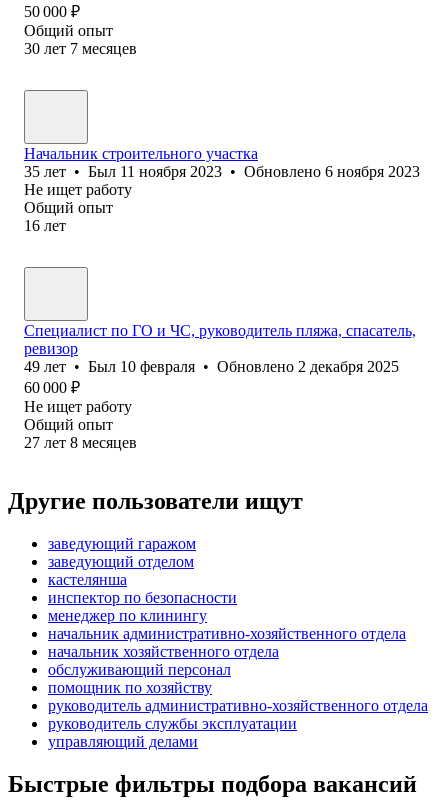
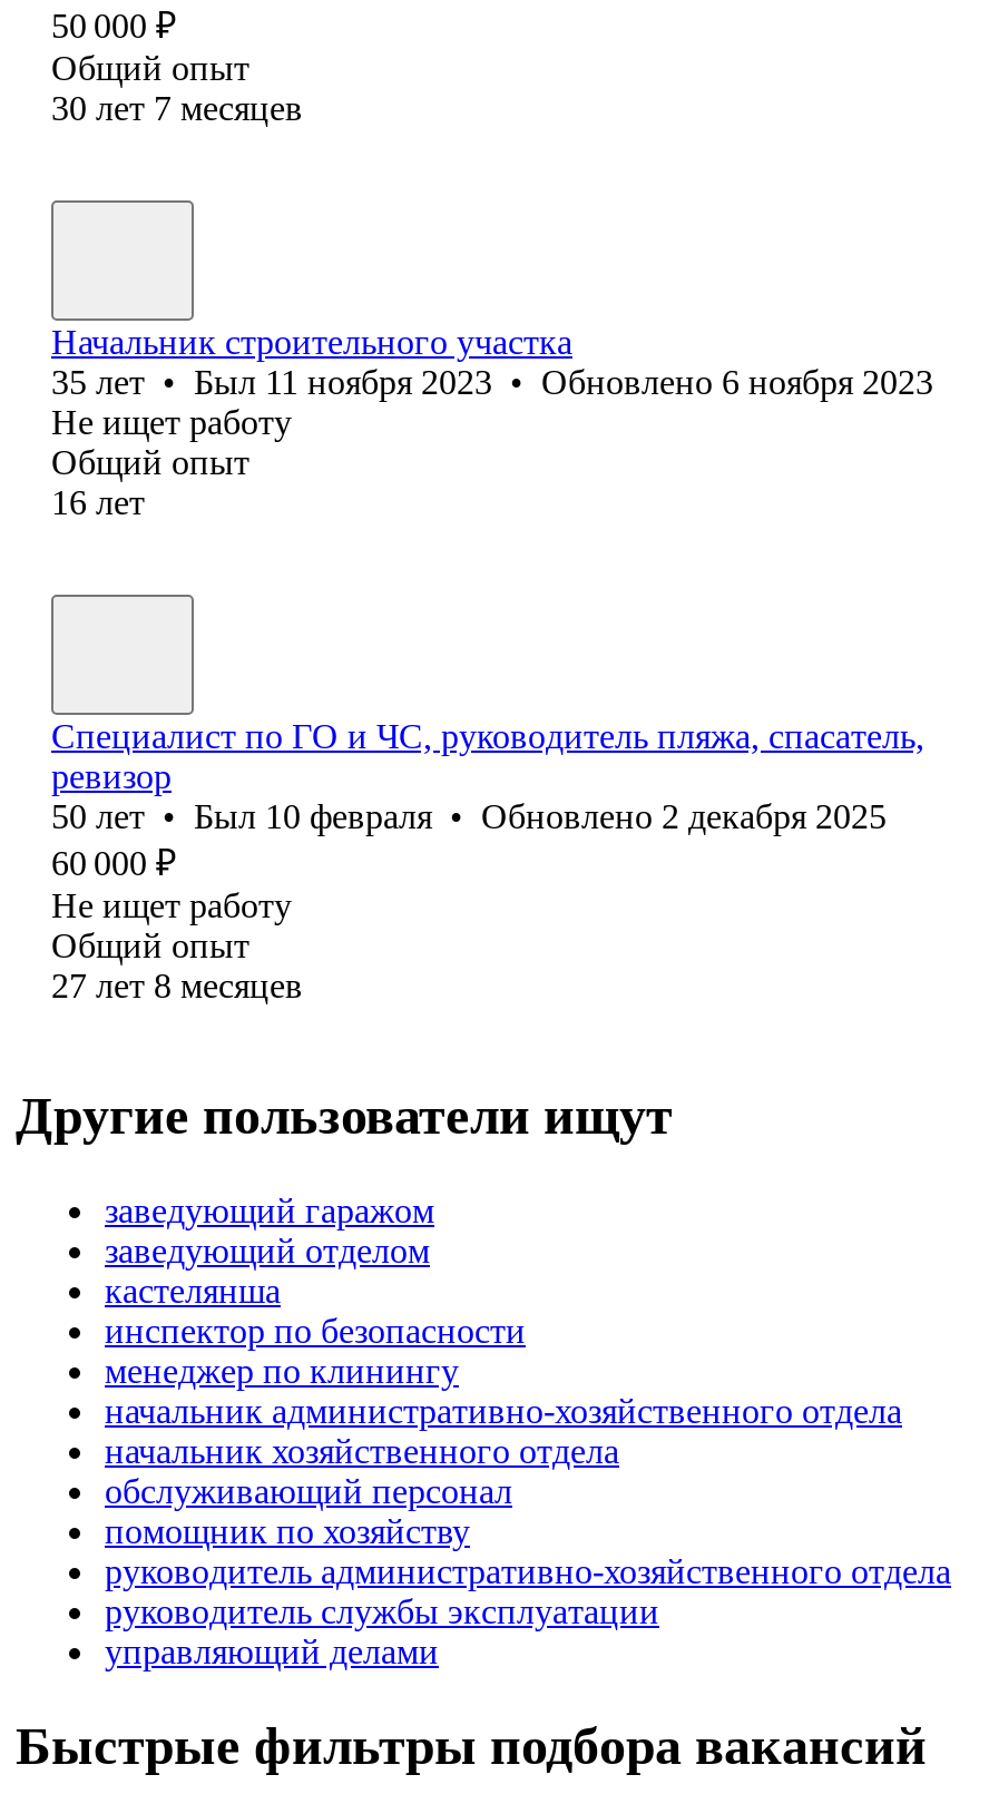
- 49 лет • Был 10 февраля • Обновлено 2 декабря 2025
+ 50 лет • Был 10 февраля • Обновлено 2 декабря 2025
